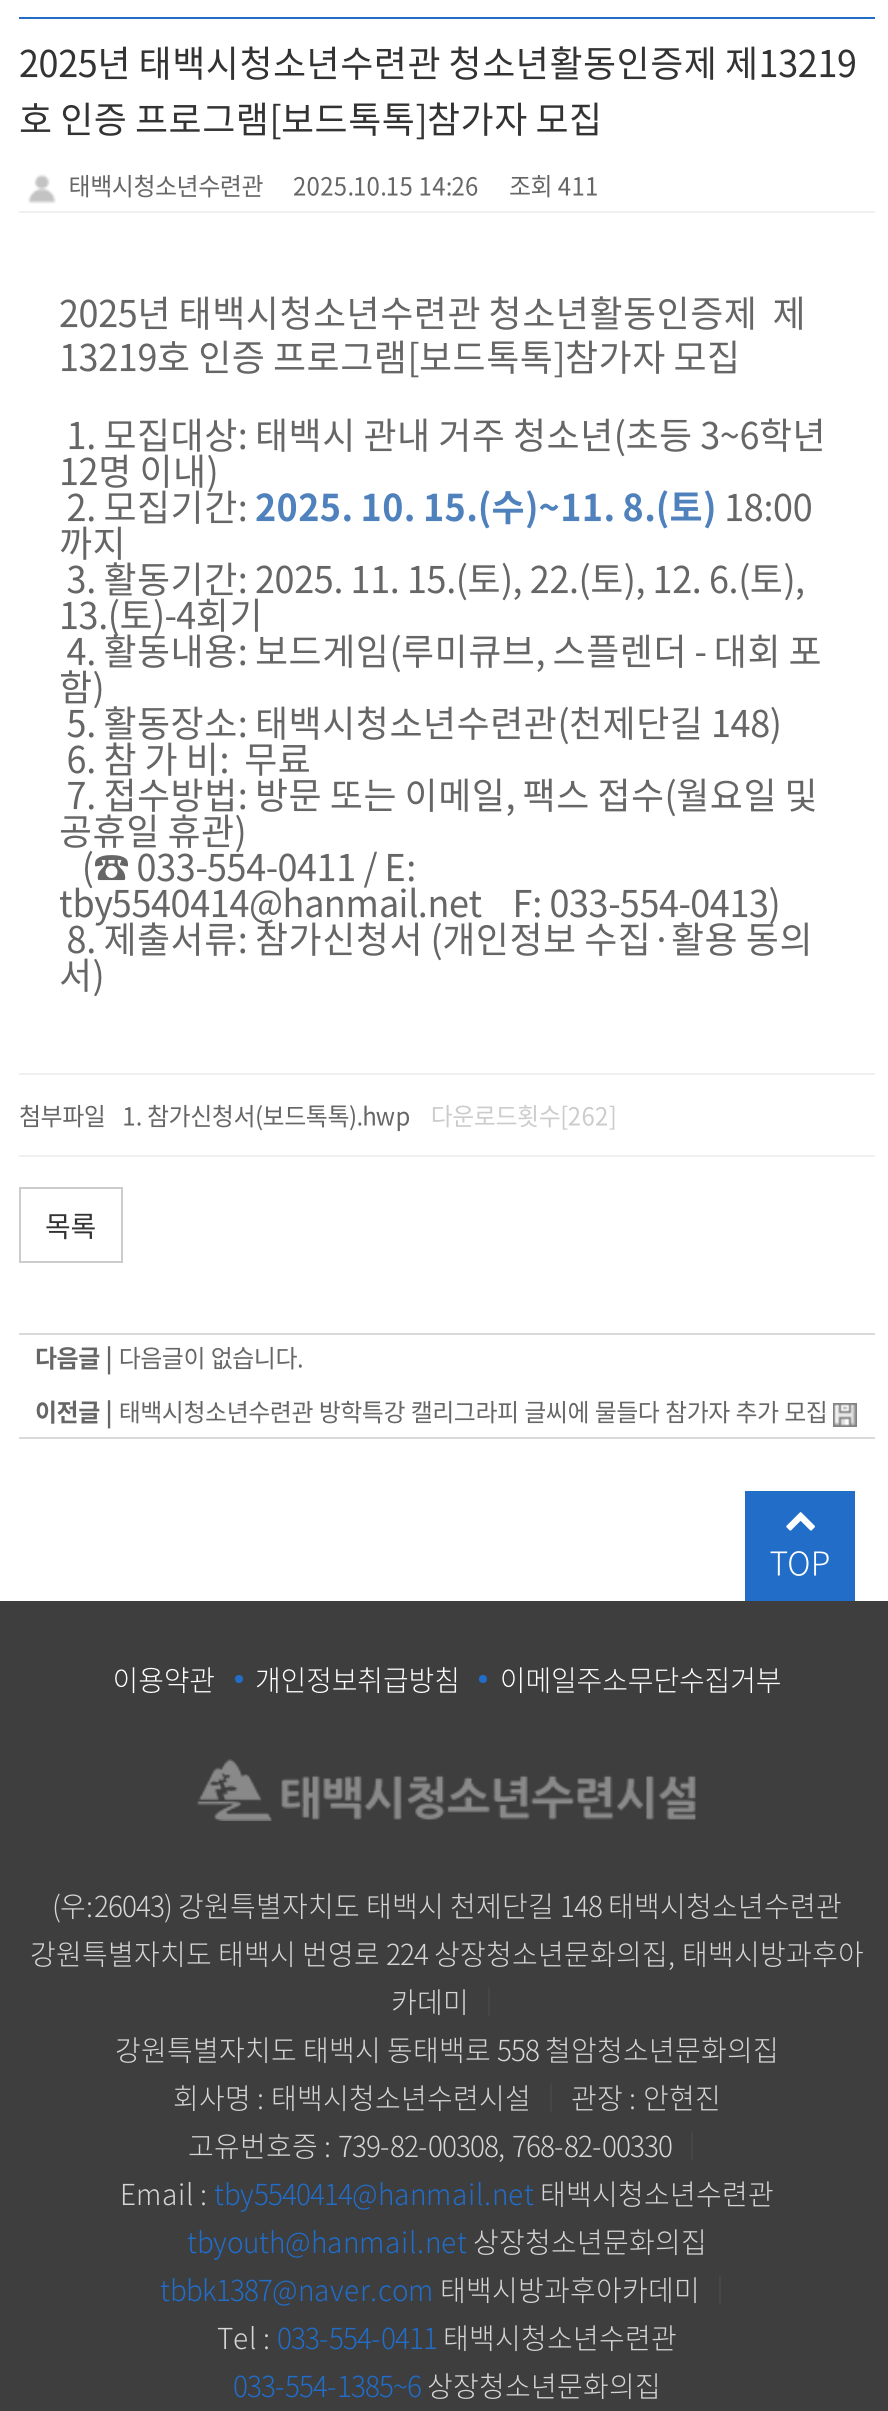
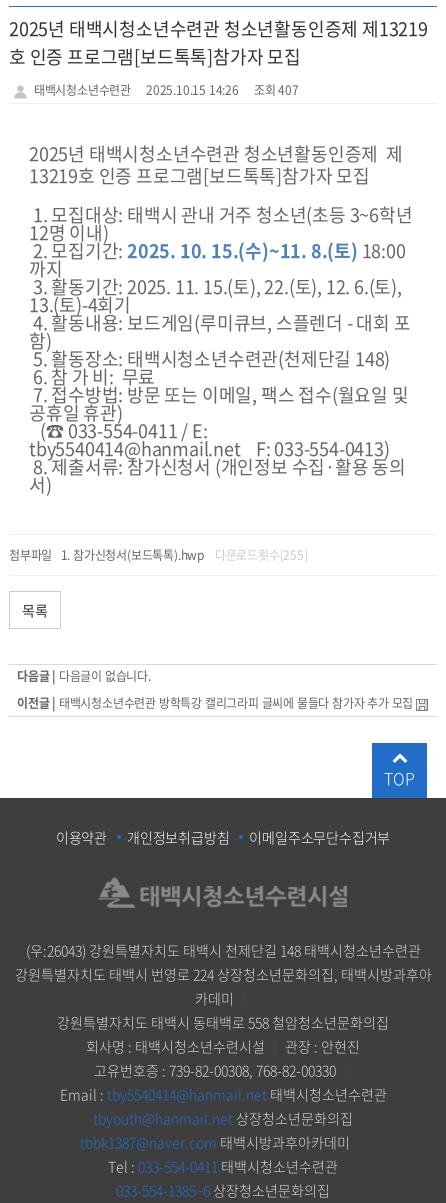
- 태백시청소년수련관 2025.10.15 14:26 조회 411
+ 태백시청소년수련관 2025.10.15 14:26 조회 407

- 다운로드횟수[262]
+ 다운로드횟수[255]
